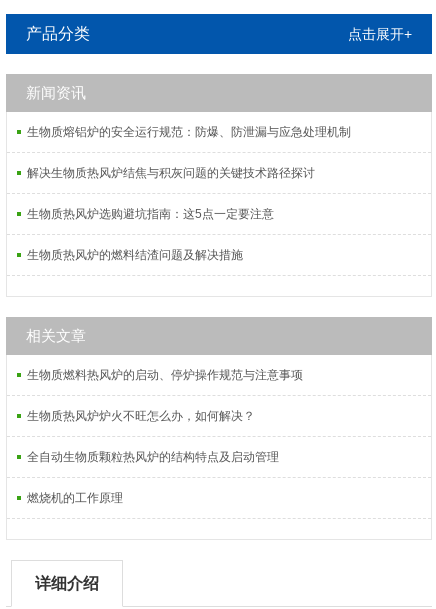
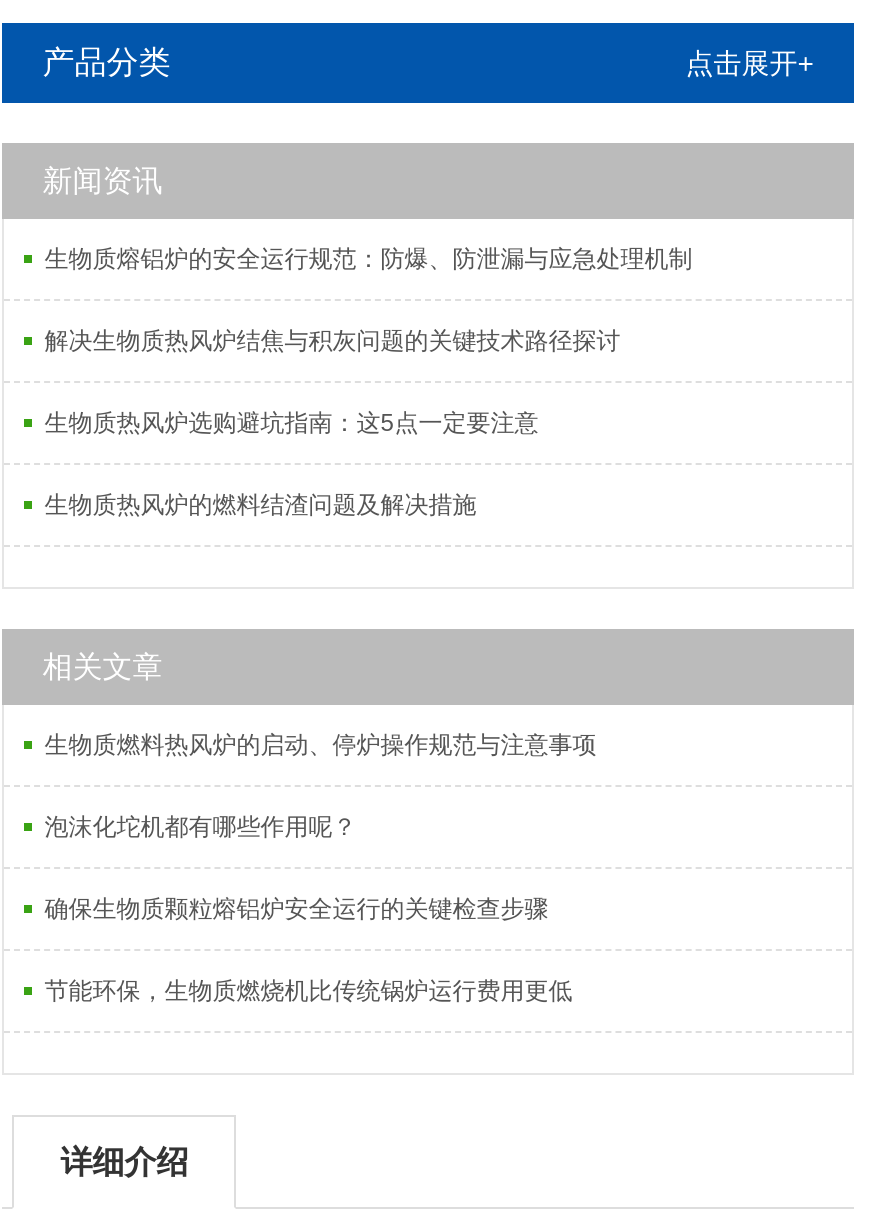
- 生物质热风炉炉火不旺怎么办，如何解决？
+ 泡沫化坨机都有哪些作用呢？

- 全自动生物质颗粒热风炉的结构特点及启动管理
+ 确保生物质颗粒熔铝炉安全运行的关键检查步骤

- 燃烧机的工作原理
+ 节能环保，生物质燃烧机比传统锅炉运行费用更低
